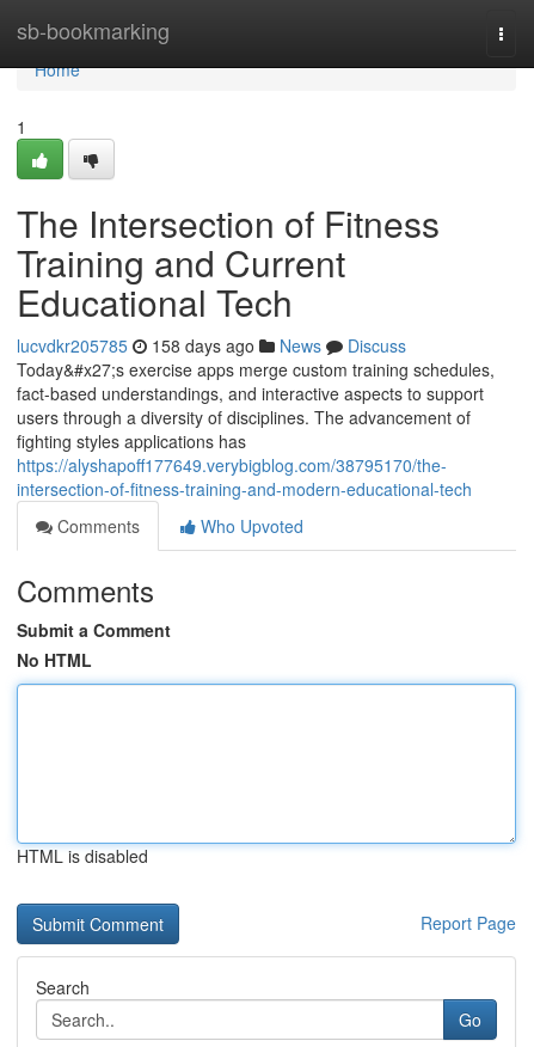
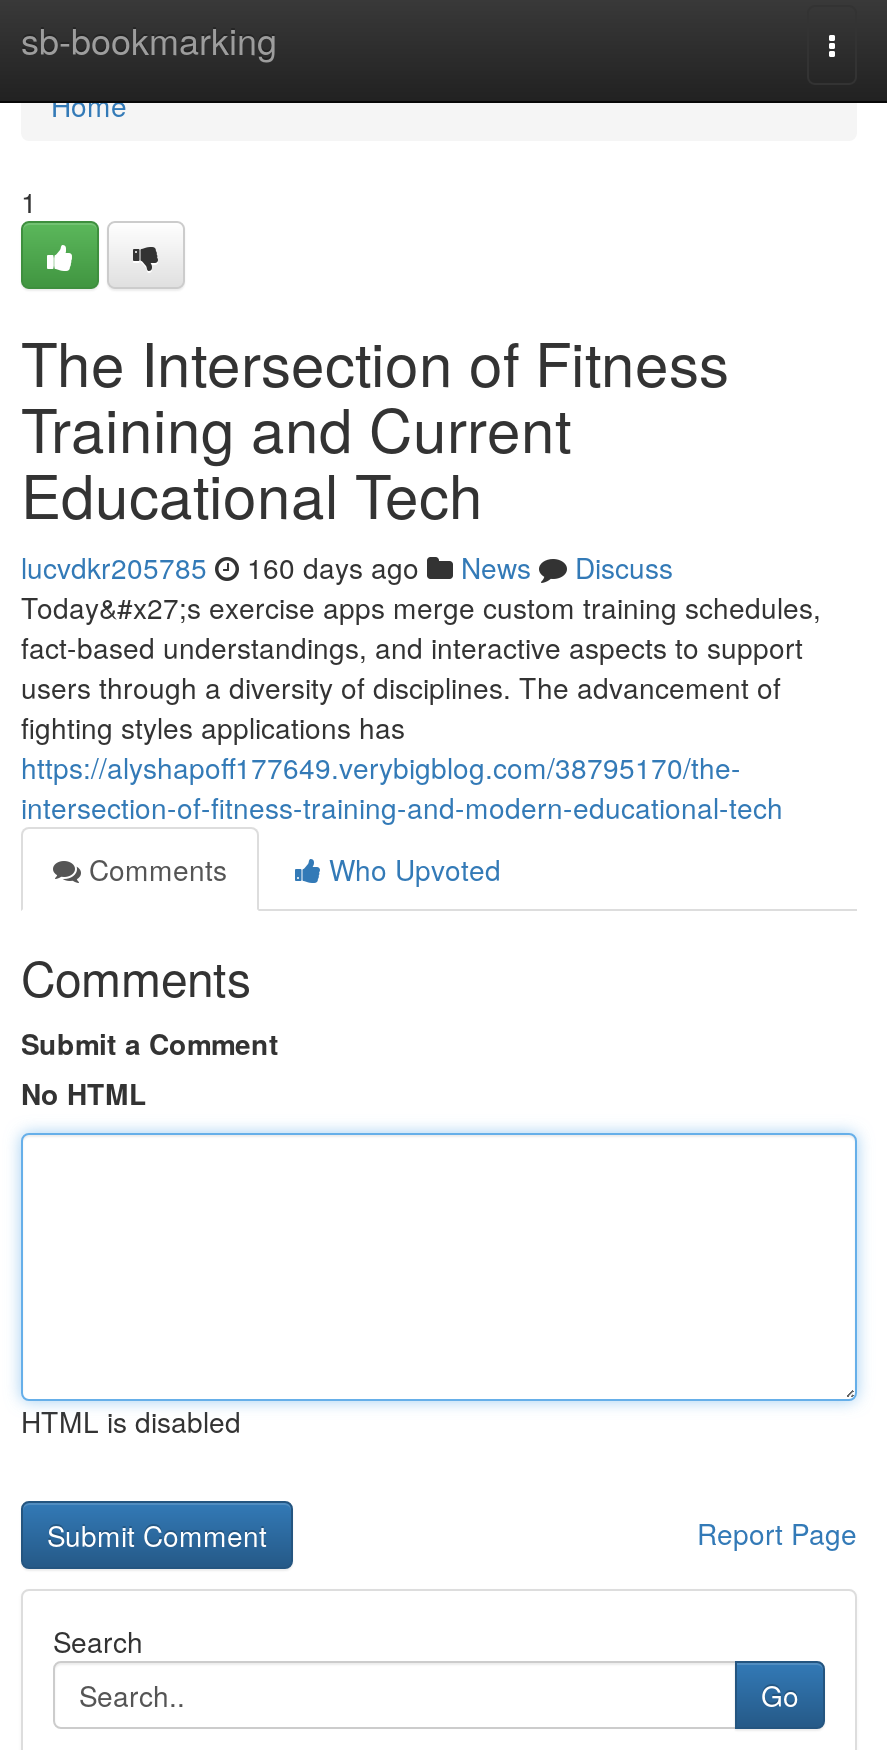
- lucvdkr205785 158 days ago News Discuss
+ lucvdkr205785 160 days ago News Discuss
